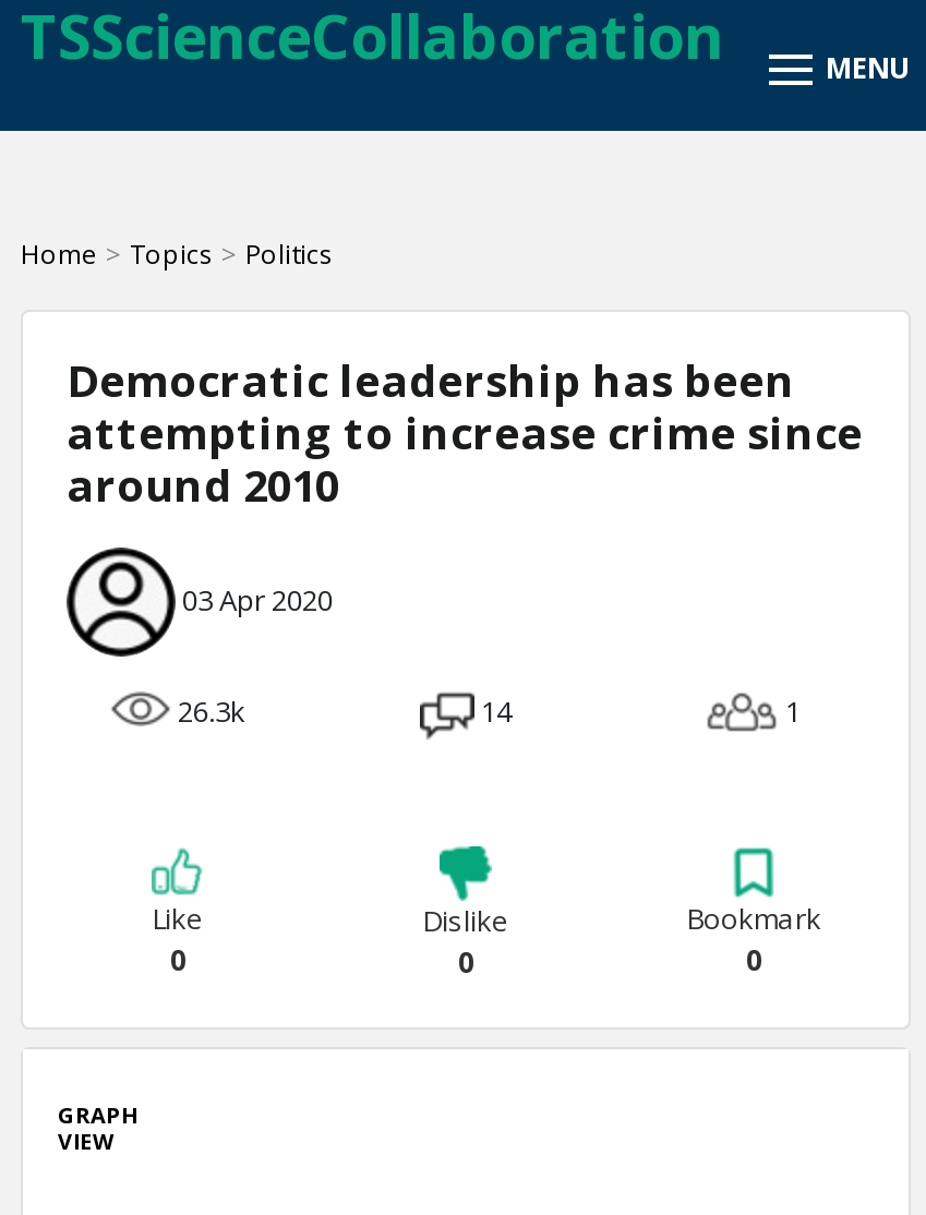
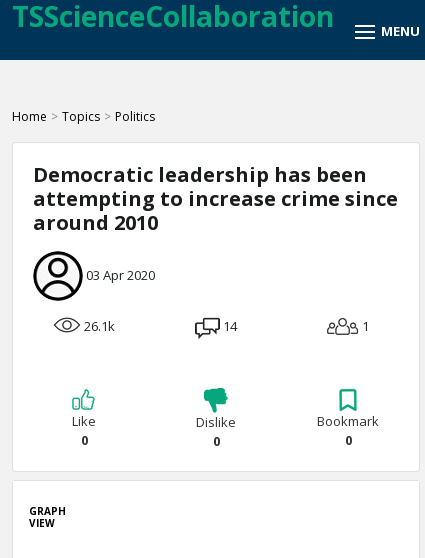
- 26.3k
+ 26.1k
